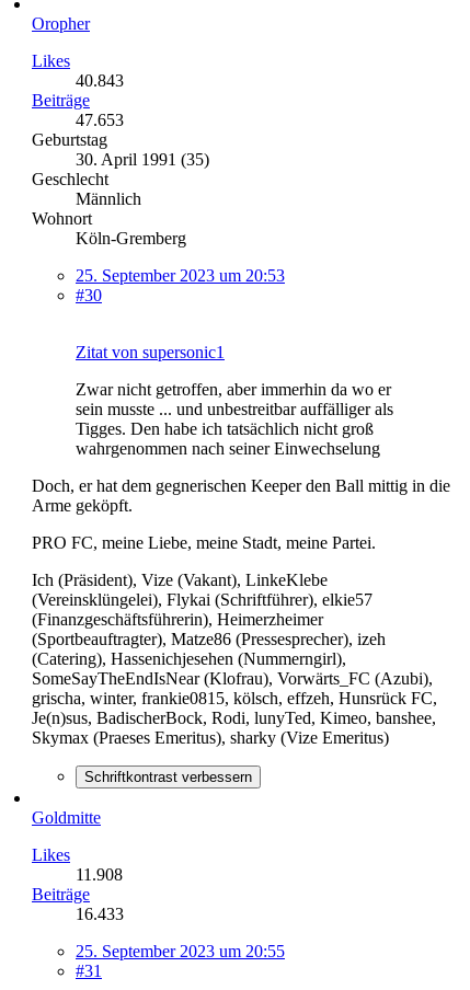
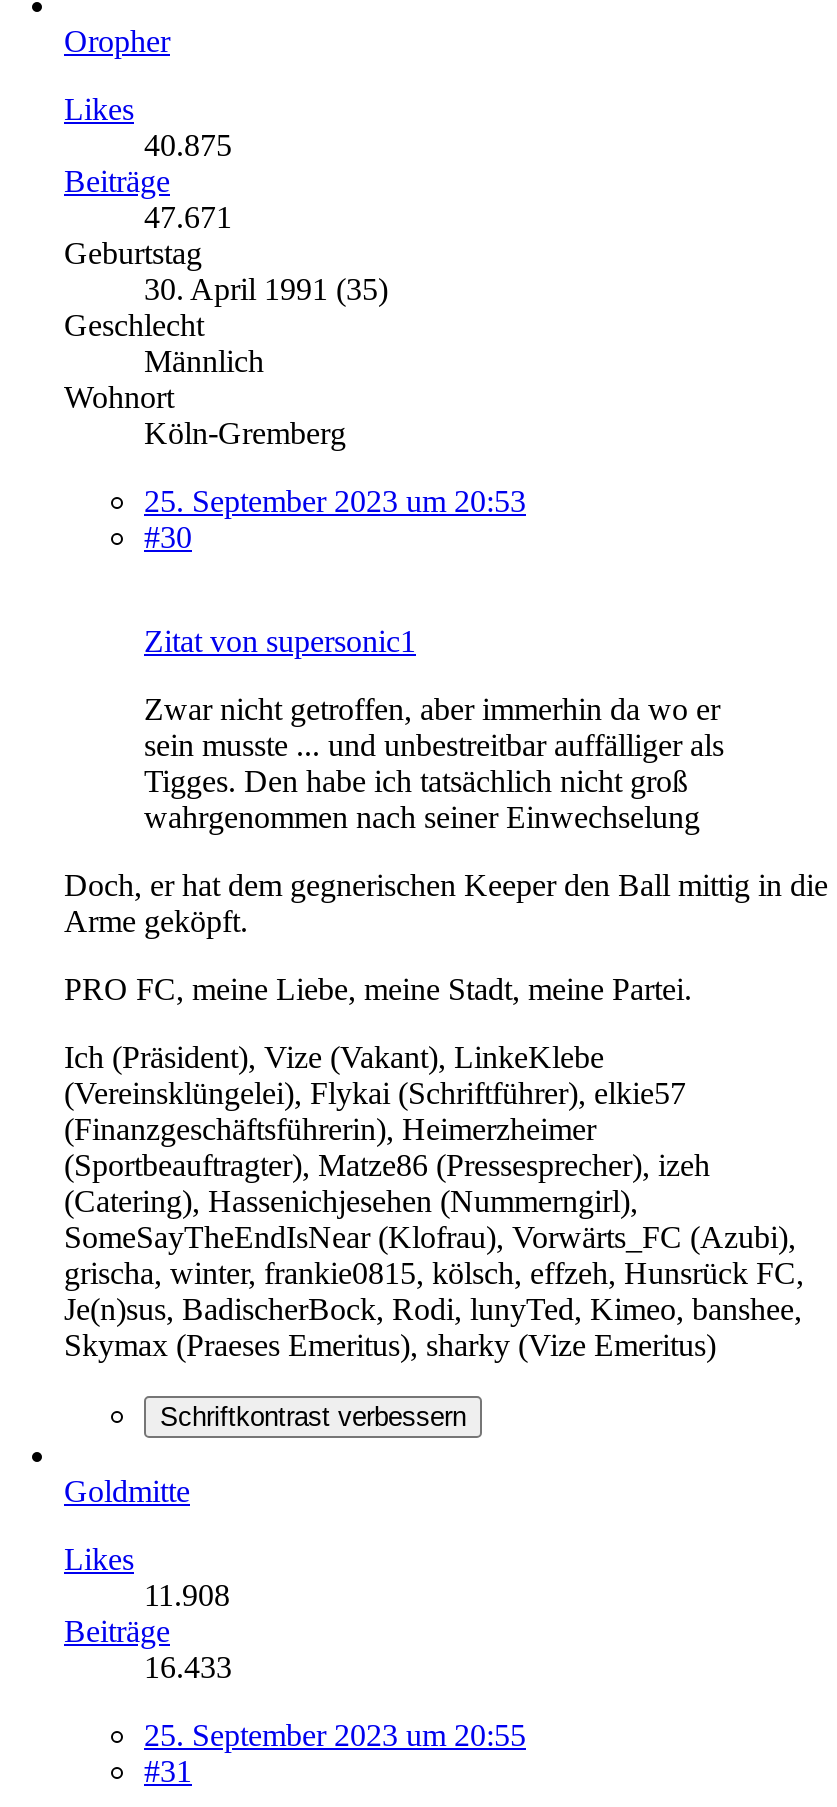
- 40.843
+ 40.875

- 47.653
+ 47.671
